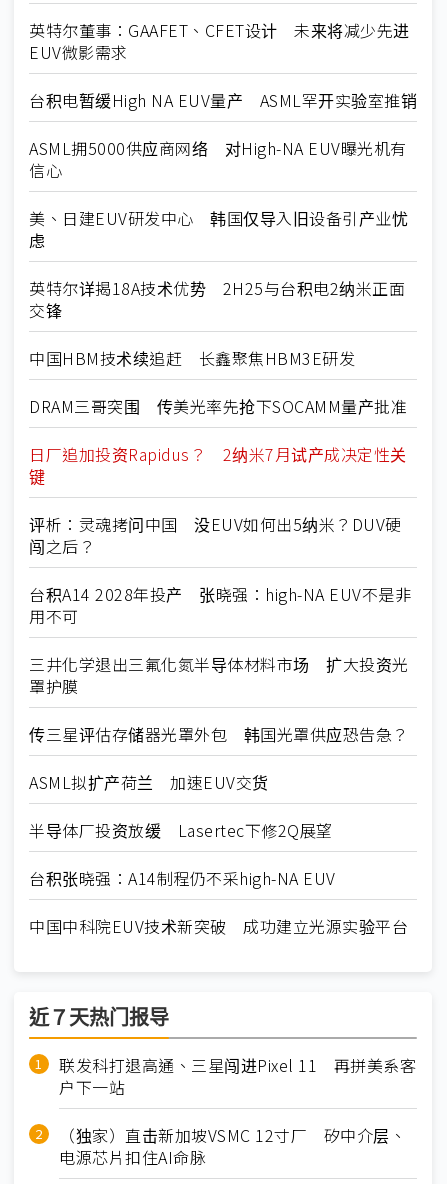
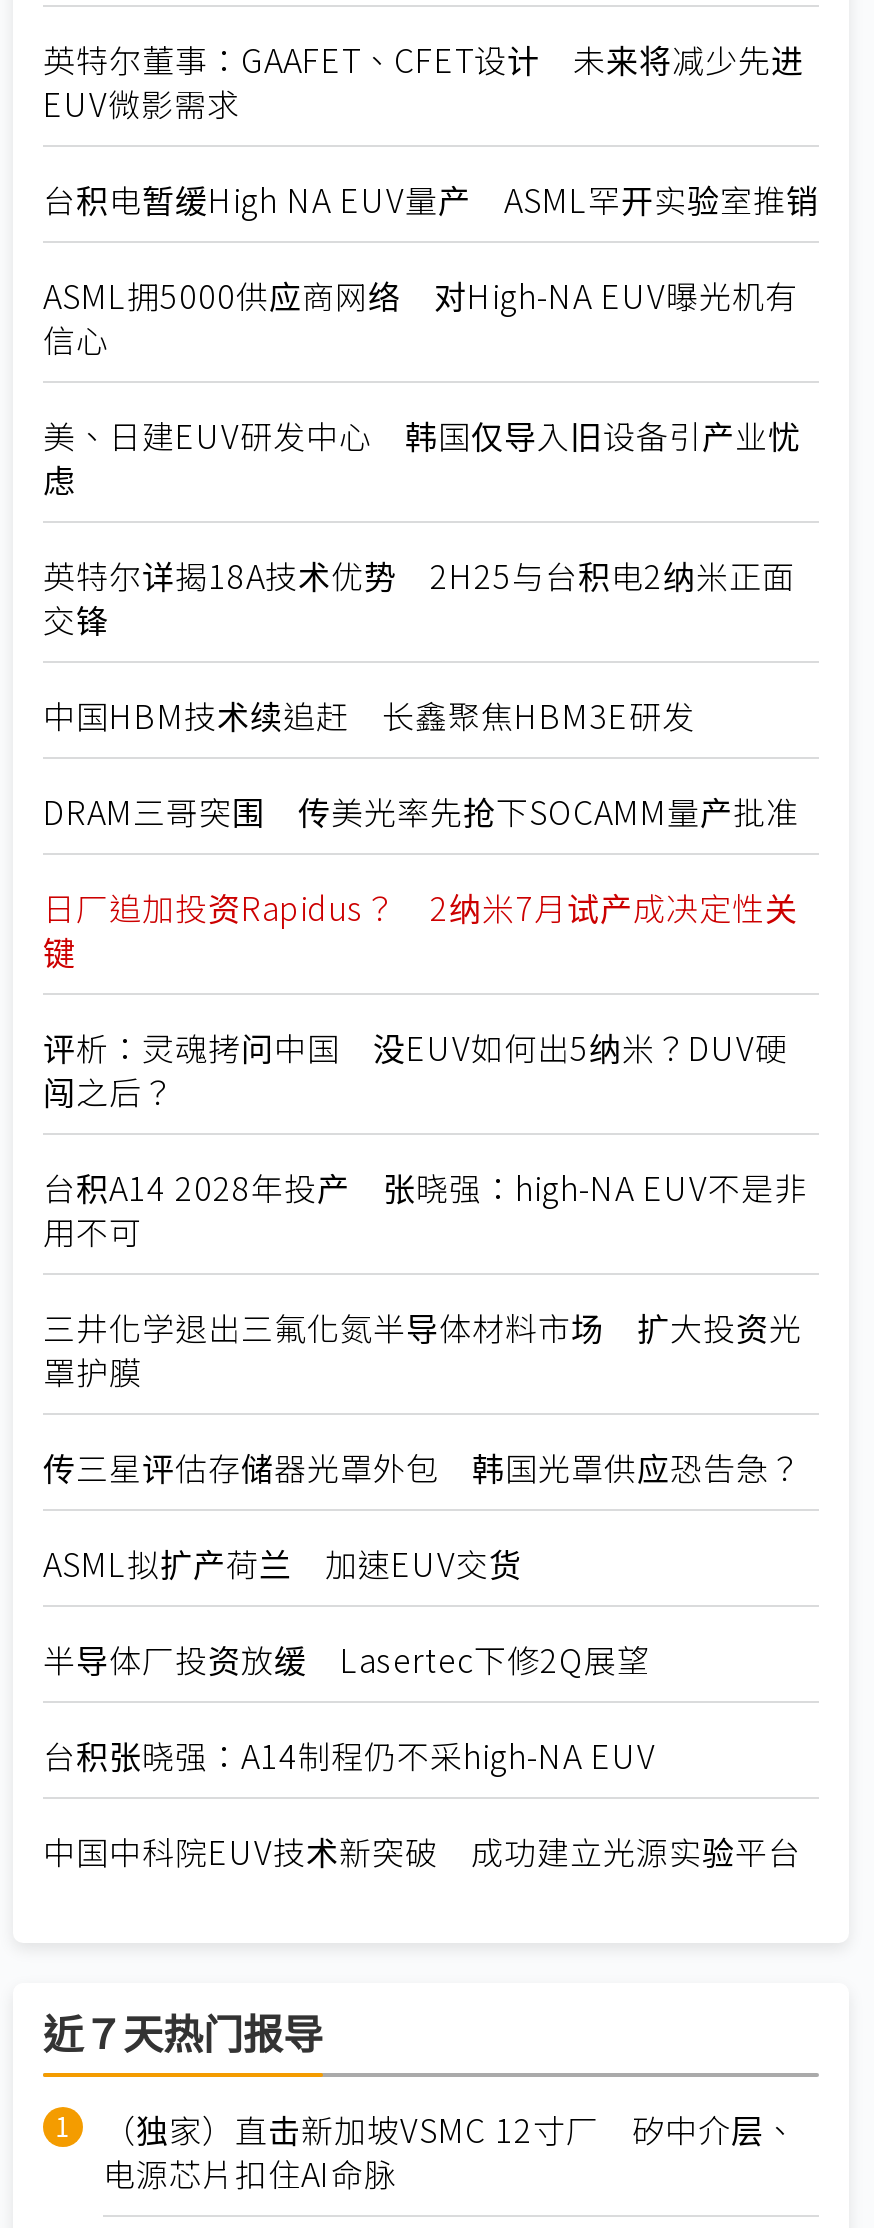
- 联发科打退高通、三星闯进Pixel 11 再拼美系客
- 户下一站
